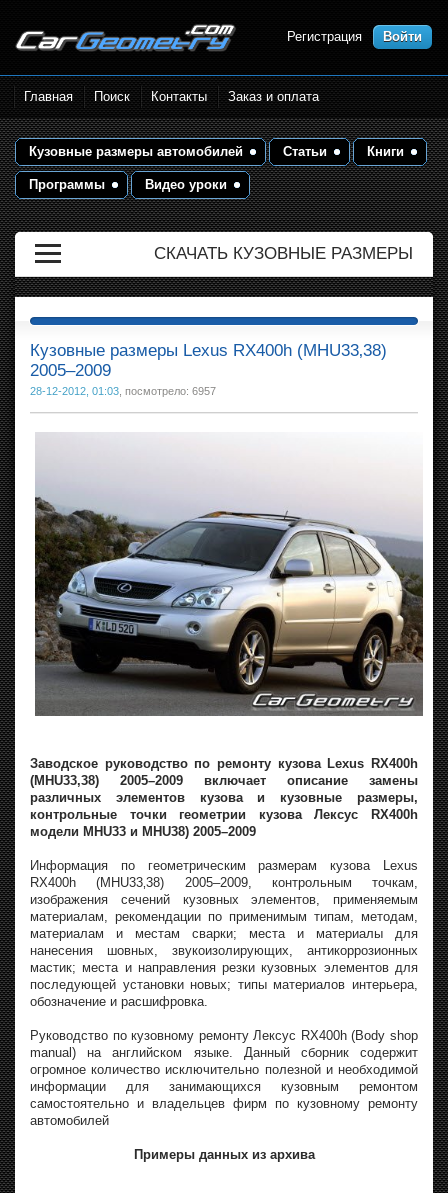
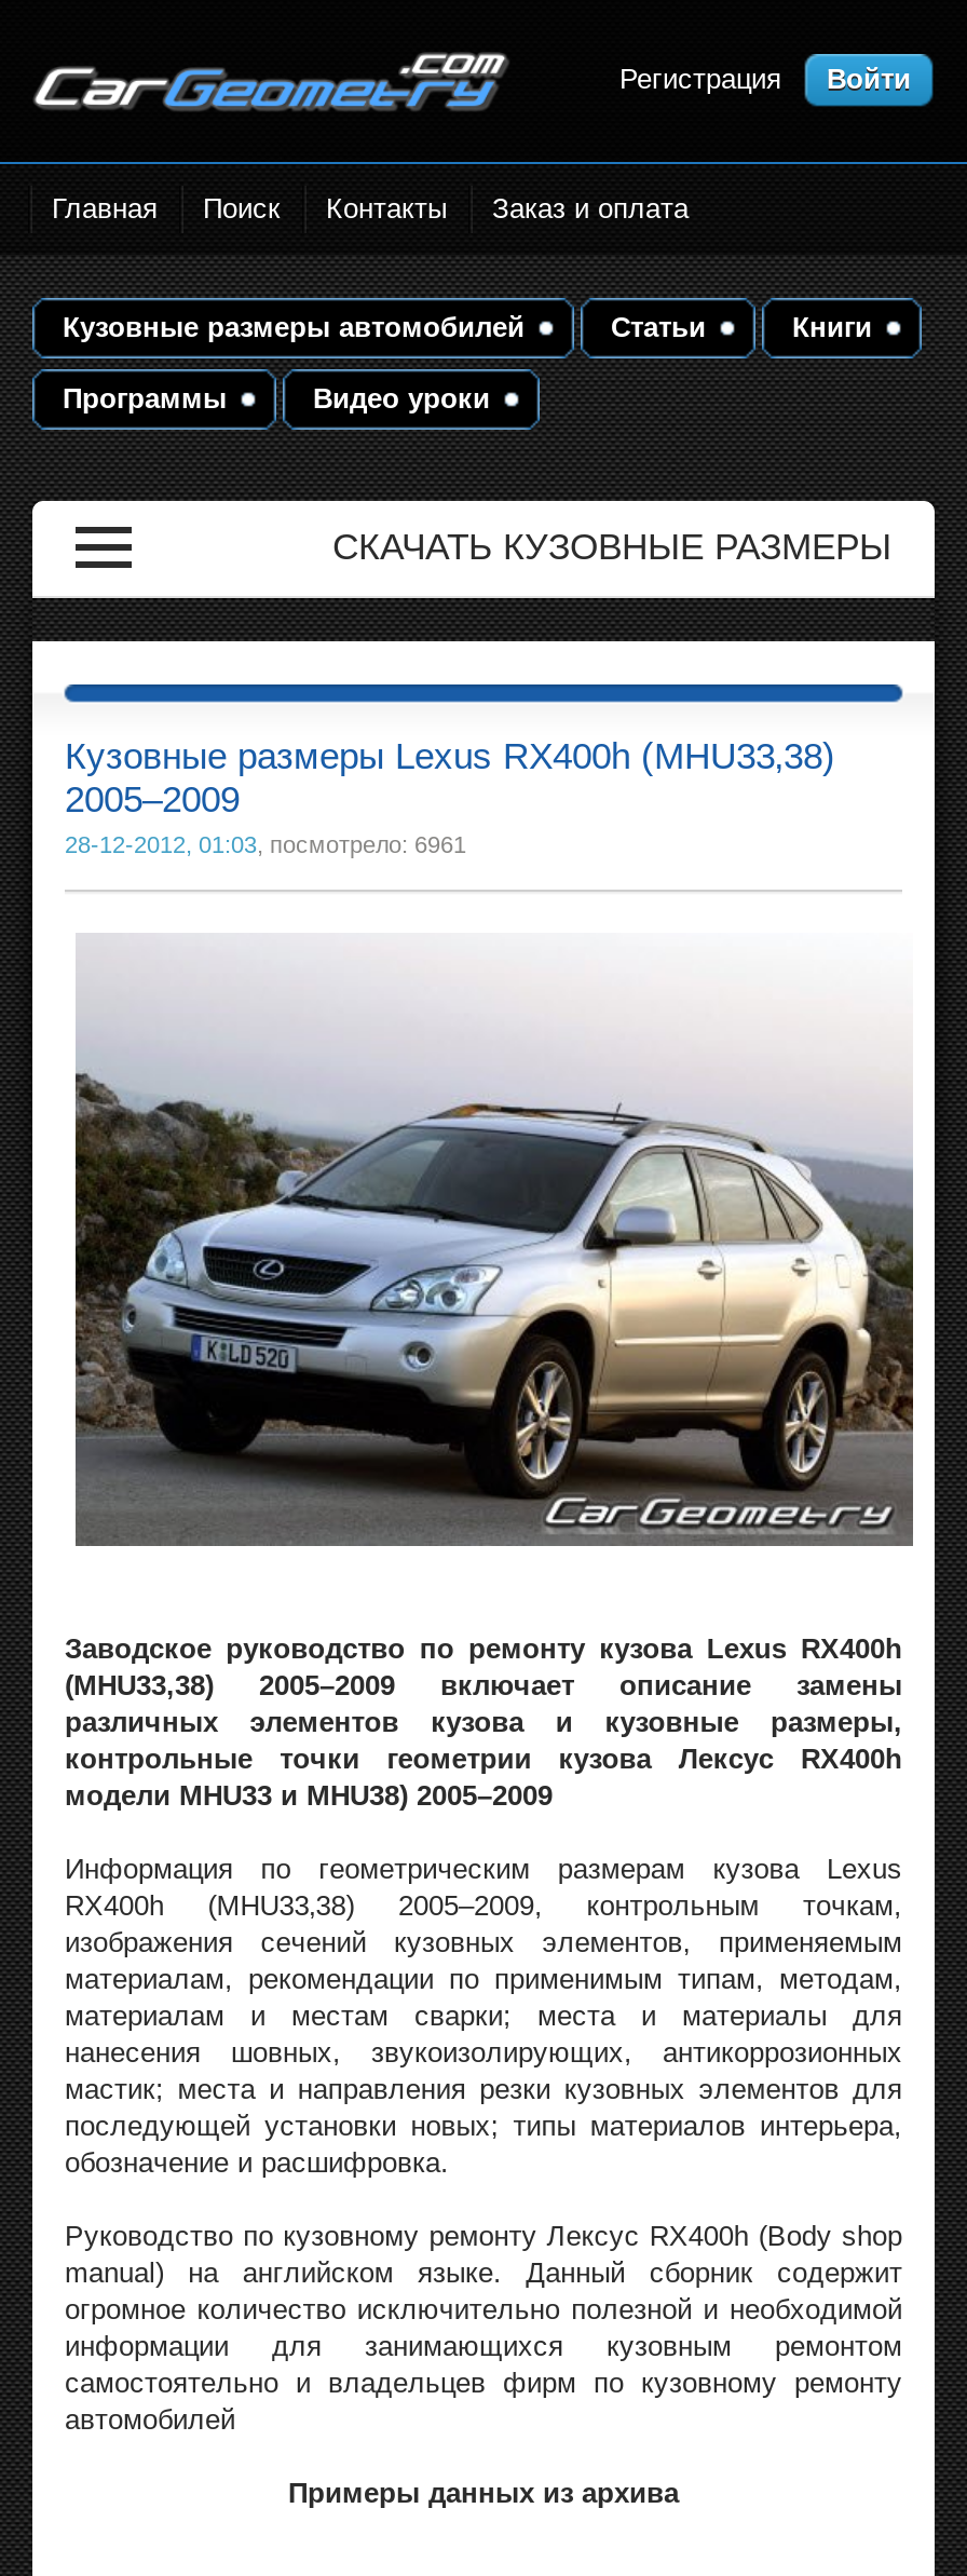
- 28-12-2012, 01:03, посмотрело: 6957
+ 28-12-2012, 01:03, посмотрело: 6961
